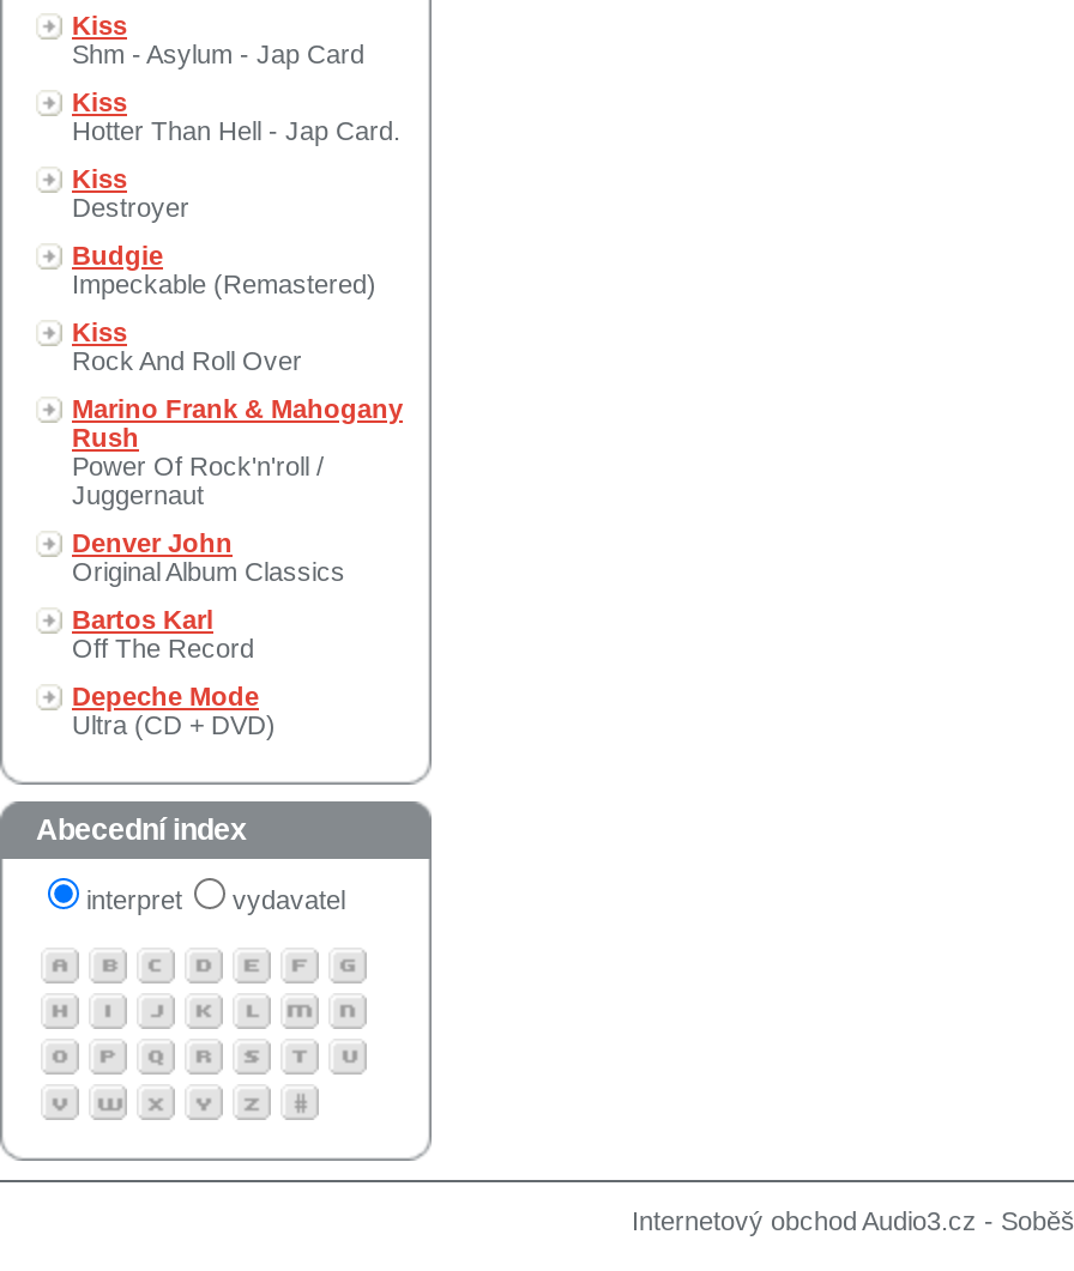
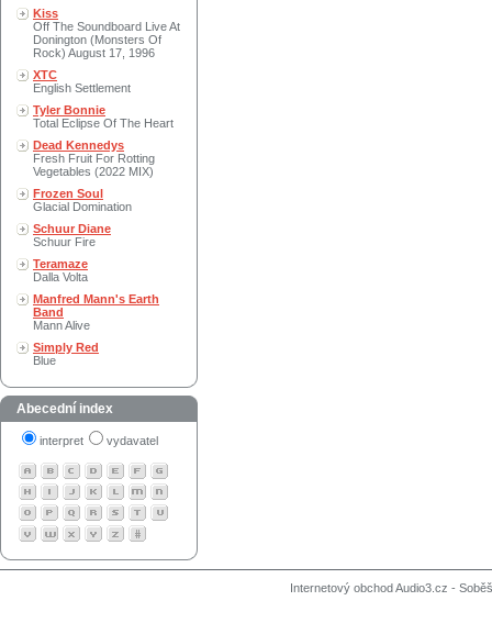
- Shm - Asylum - Jap Card
+ Off The Soundboard Live At
+ Donington (Monsters Of
+ Rock) August 17, 1996

- Kiss
- Hotter Than Hell - Jap Card.
+ XTC
+ English Settlement

- Kiss
- Destroyer
+ Tyler Bonnie
+ Total Eclipse Of The Heart

- Budgie
- Impeckable (Remastered)
+ Dead Kennedys
+ Fresh Fruit For Rotting
+ Vegetables (2022 MIX)

- Kiss
- Rock And Roll Over
+ Frozen Soul
+ Glacial Domination

- Marino Frank & Mahogany
- Rush
- Power Of Rock'n'roll /
- Juggernaut
+ Schuur Diane
+ Schuur Fire

- Denver John
- Original Album Classics
+ Teramaze
+ Dalla Volta

- Bartos Karl
- Off The Record
+ Manfred Mann's Earth
+ Band
+ Mann Alive

- Depeche Mode
- Ultra (CD + DVD)
+ Simply Red
+ Blue
